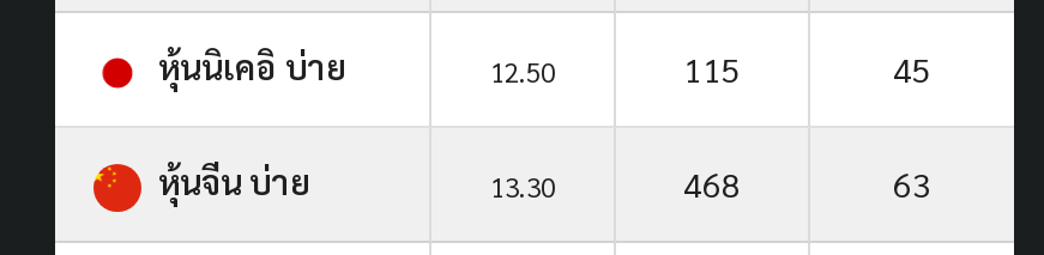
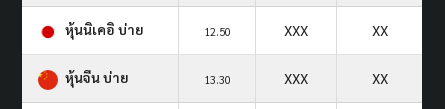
- 115
- 45
+ XXX
+ XX

- 468
- 63
+ XXX
+ XX
